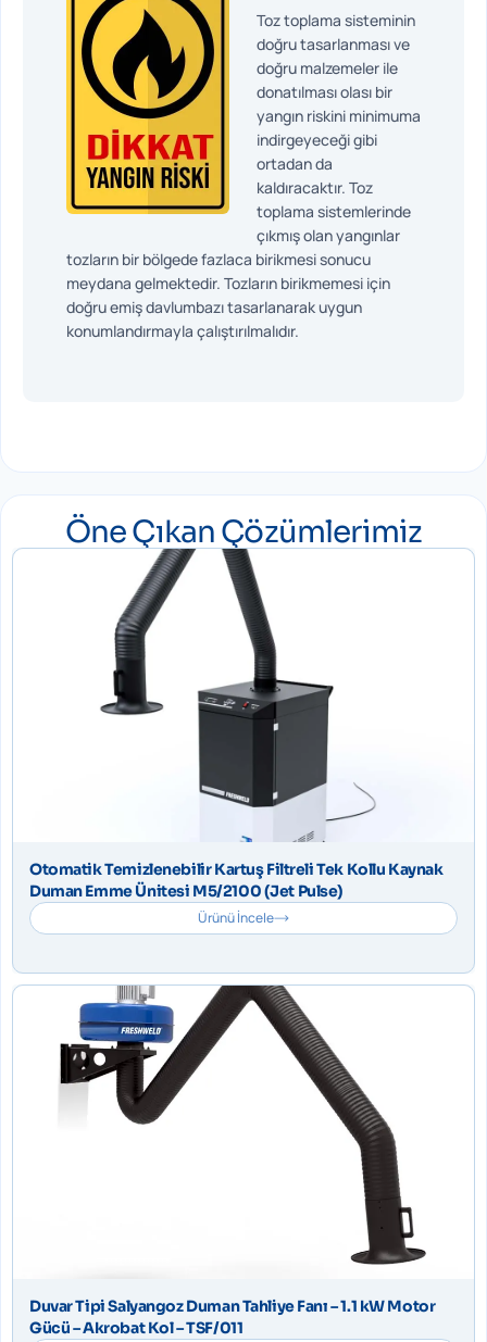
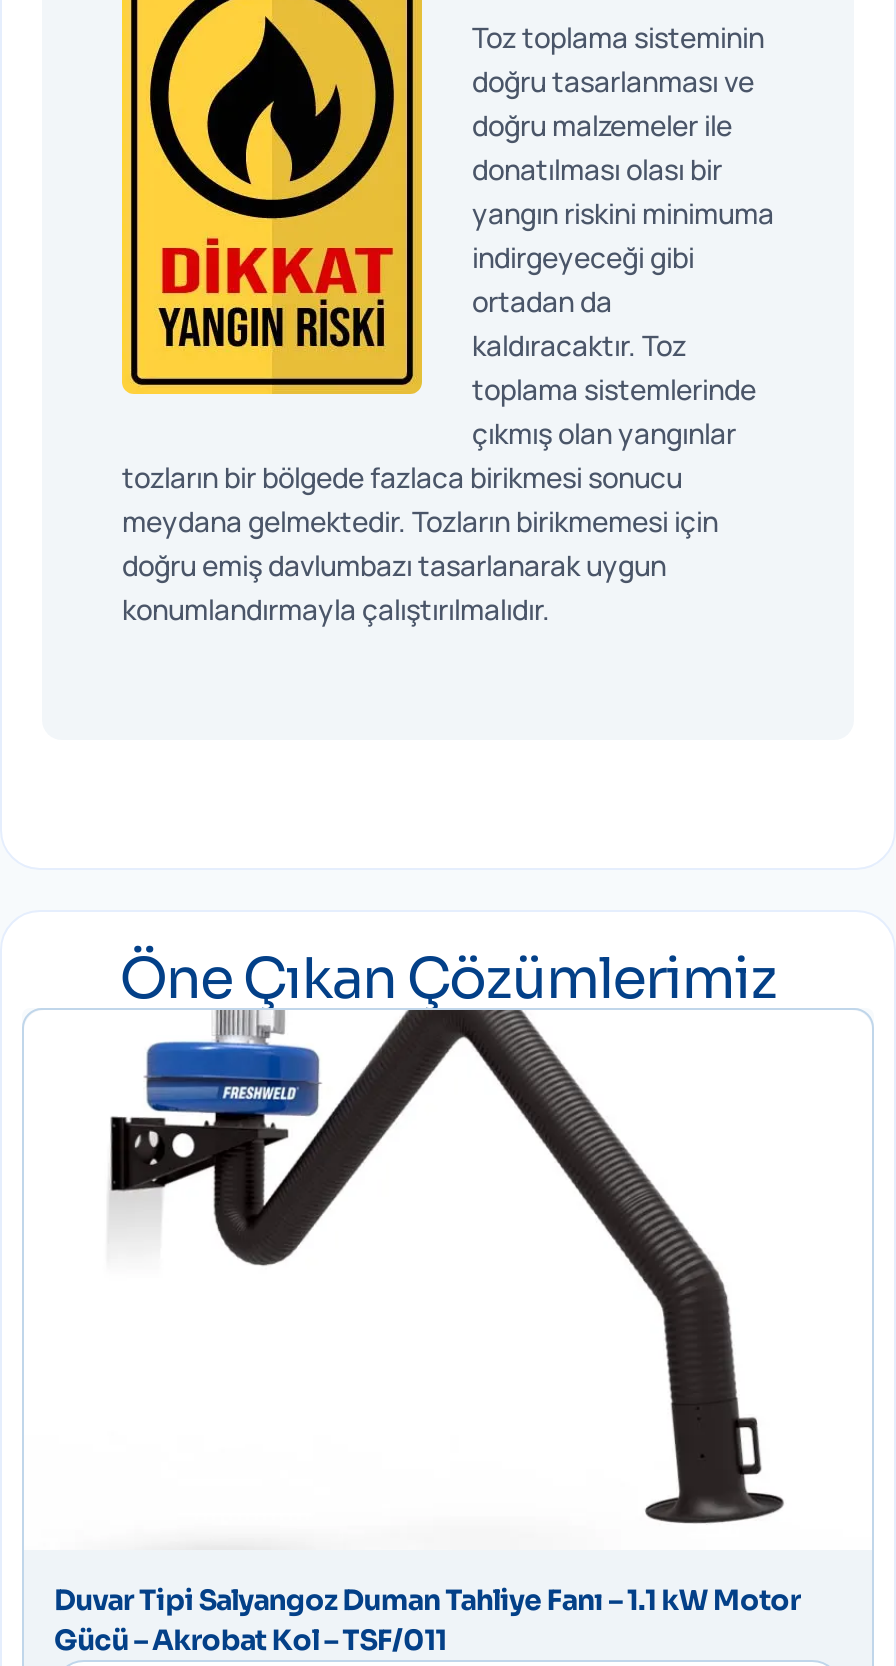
- [image]
- Otomatik Temizlenebilir Kartuş Filtreli Tek Kollu Kaynak
- Duman Emme Ünitesi M5/2100 (Jet Pulse)
- Ürünü İncele
